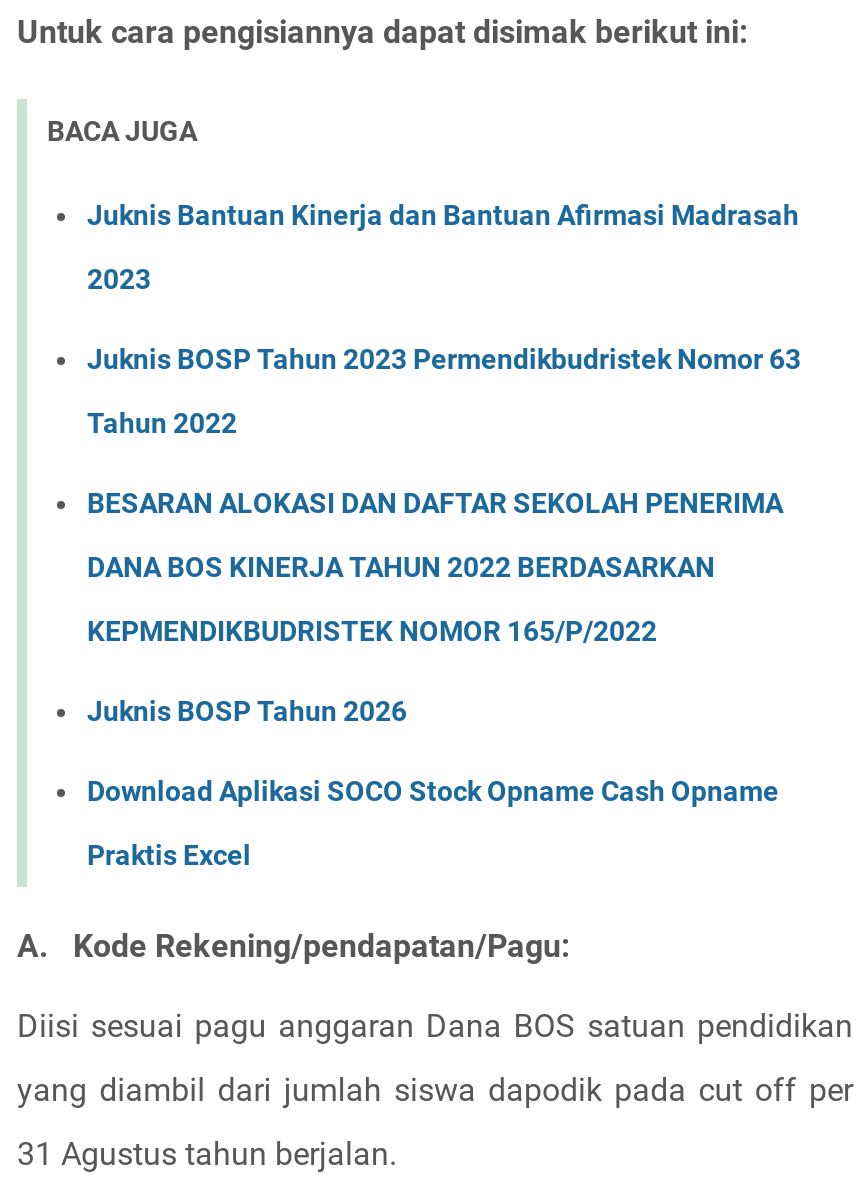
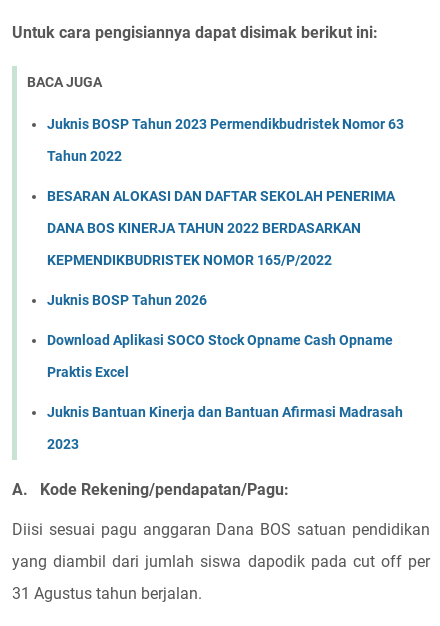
moved down: Juknis Bantuan Kinerja dan Bantuan Afirmasi Madrasah | 2023

moved up: Juknis BOSP Tahun 2023 Permendikbudristek Nomor 63 | Tahun 2022 | BESARAN ALOKASI DAN DAFTAR SEKOLAH PENERIMA | DANA BOS KINERJA TAHUN 2022 BERDASARKAN | KEPMENDIKBUDRISTEK NOMOR 165/P/2022 | Juknis BOSP Tahun 2026 | Download Aplikasi SOCO Stock Opname Cash Opname | Praktis Excel
